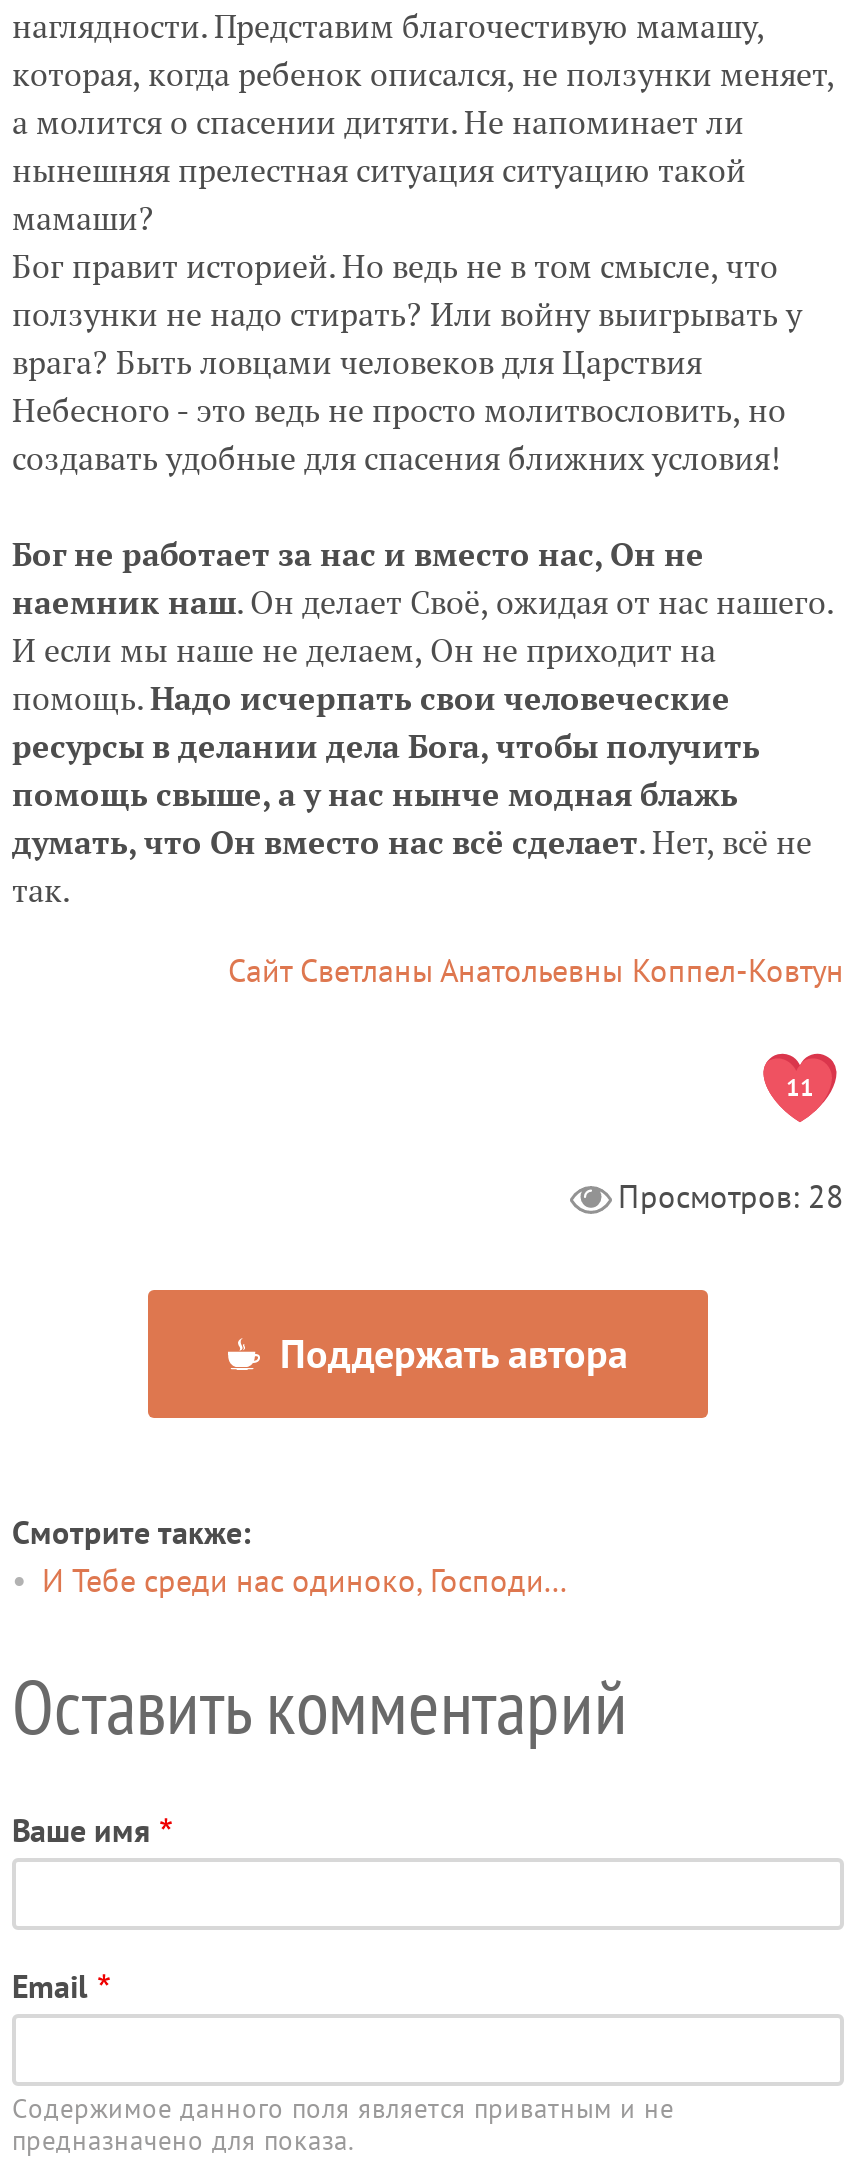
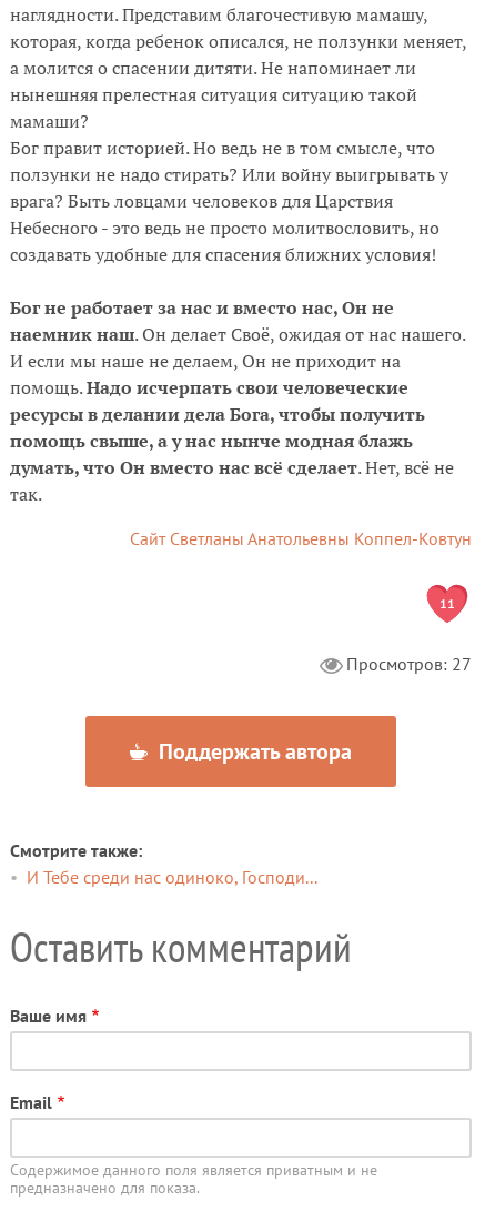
- Просмотров: 28
+ Просмотров: 27
